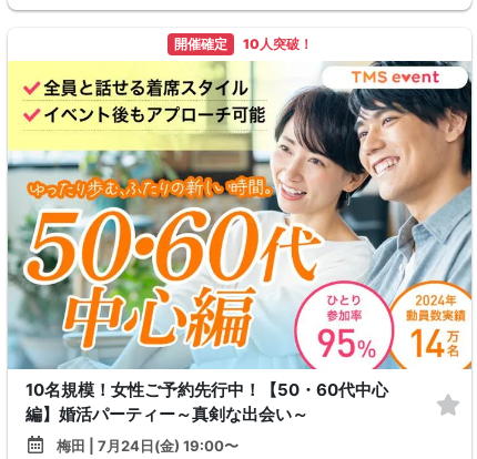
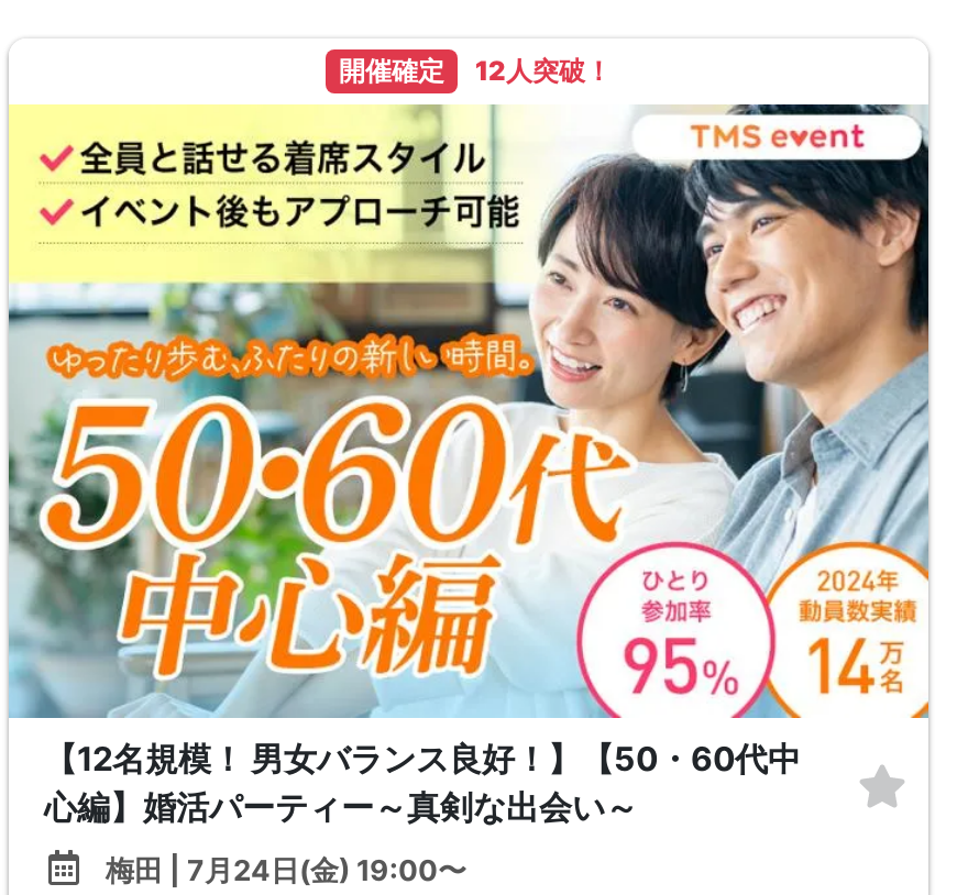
- 開催確定 10人突破！
+ 開催確定 12人突破！

- 10名規模！女性ご予約先行中！【50・60代中心
- 編】婚活パーティー～真剣な出会い～
+ 【12名規模！ 男女バランス良好！】【50・60代中
+ 心編】婚活パーティー～真剣な出会い～
